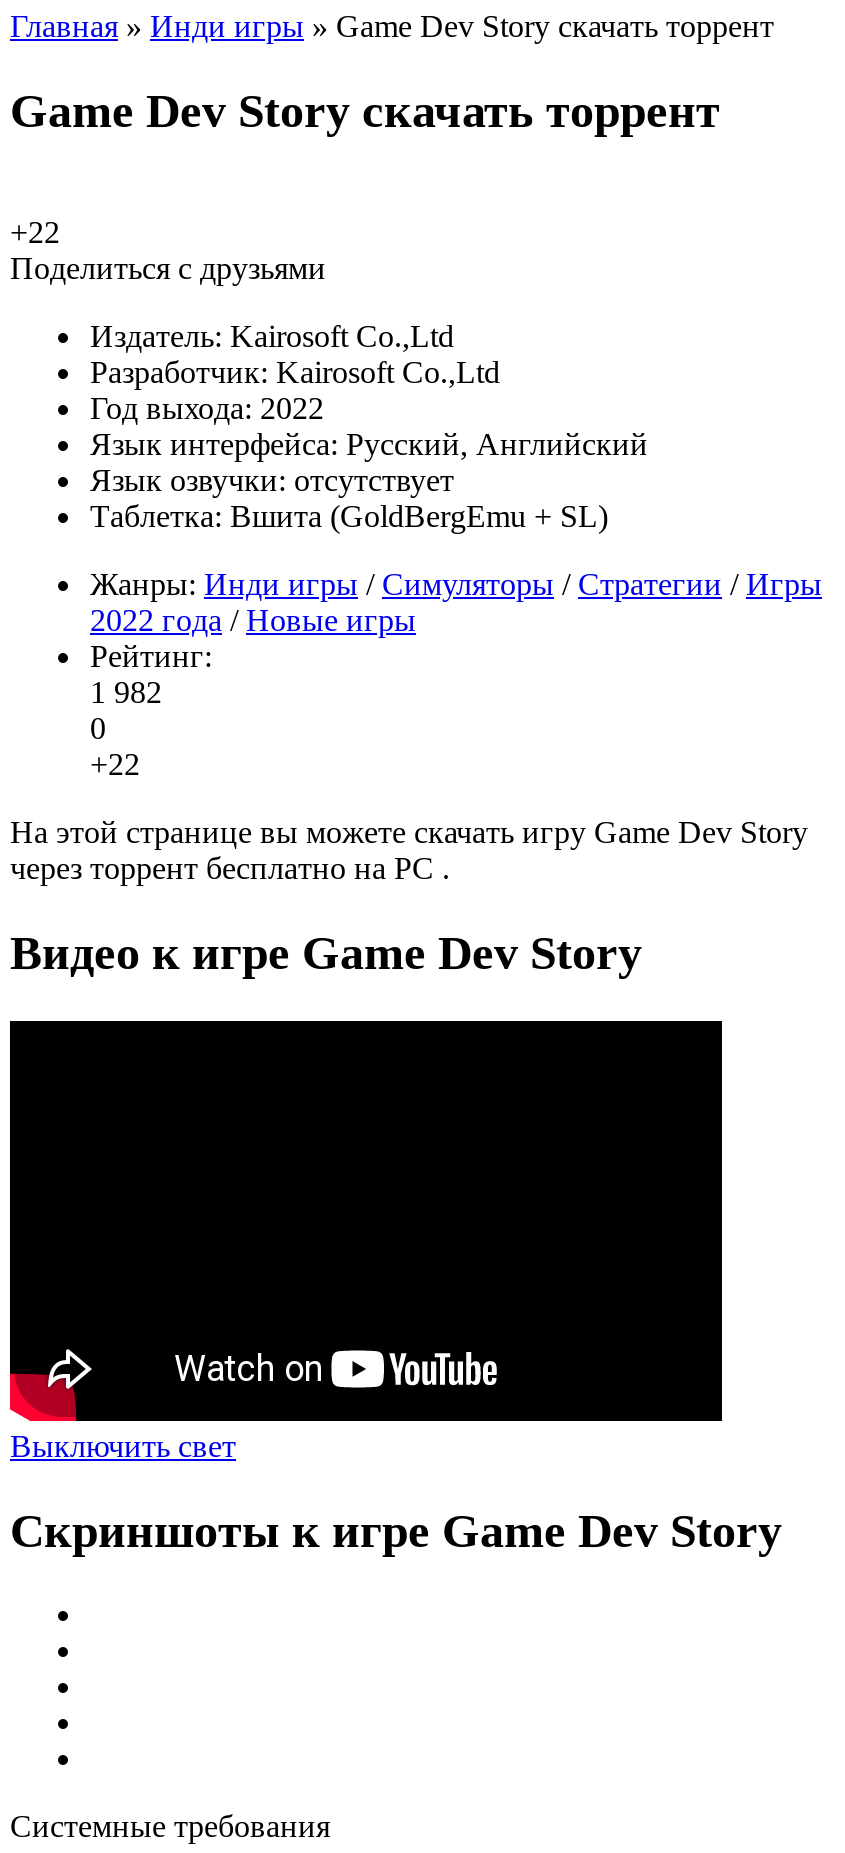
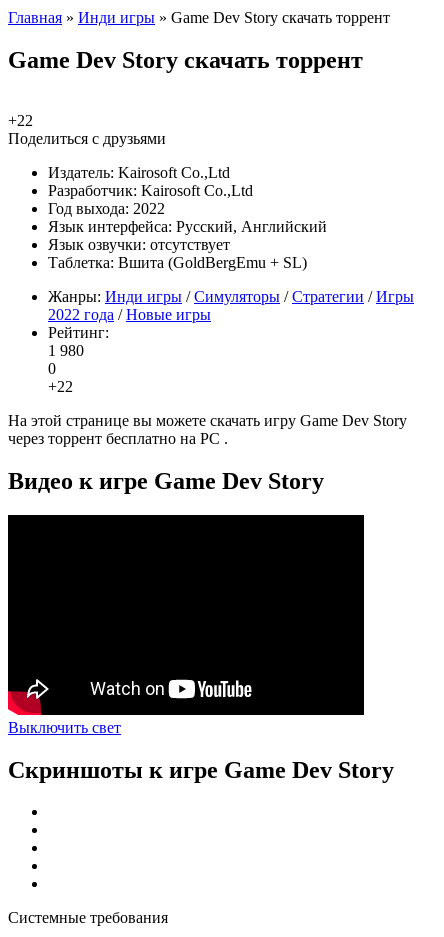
- 1 982
+ 1 980
